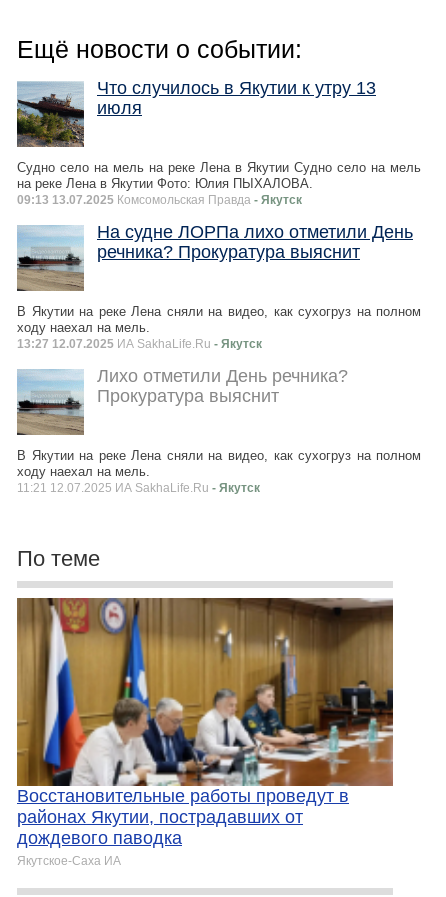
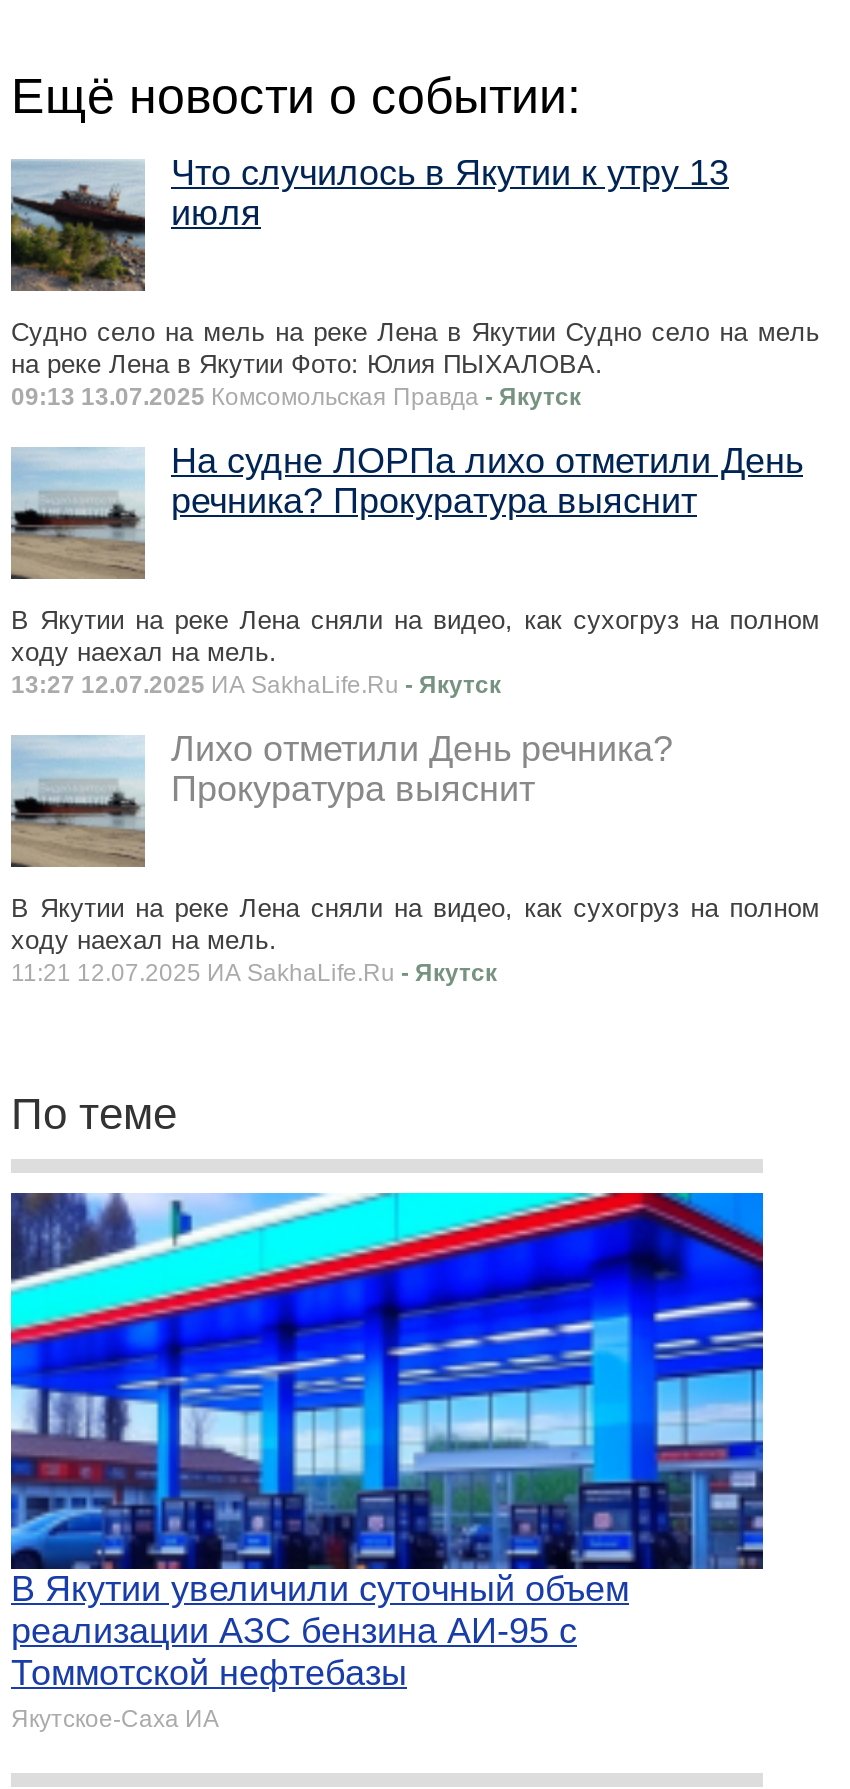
- [image]
- Восстановительные работы проведут в
- районах Якутии, пострадавших от
- дождевого паводка
+ [image]
+ В Якутии увеличили суточный объем
+ реализации АЗС бензина АИ-95 с
+ Томмотской нефтебазы
